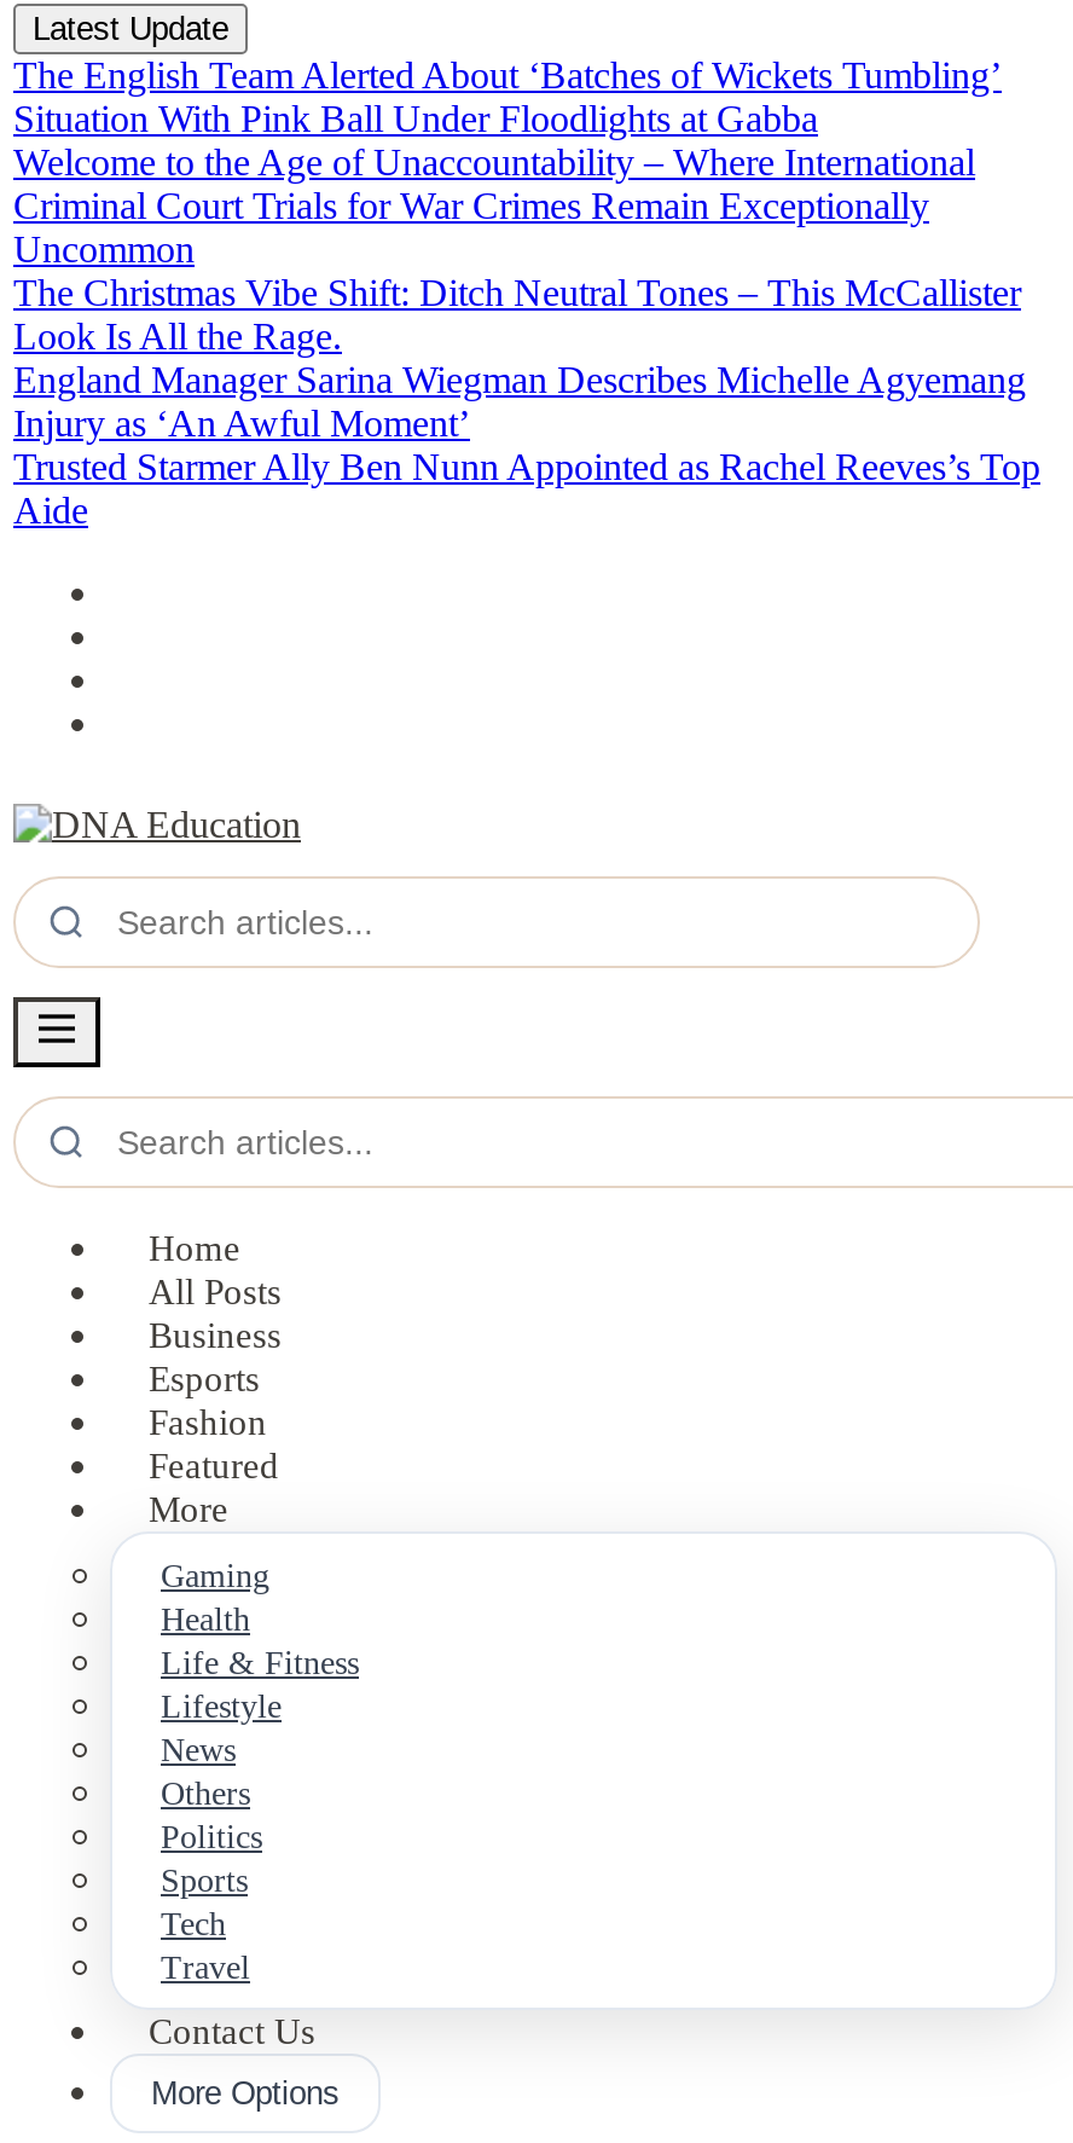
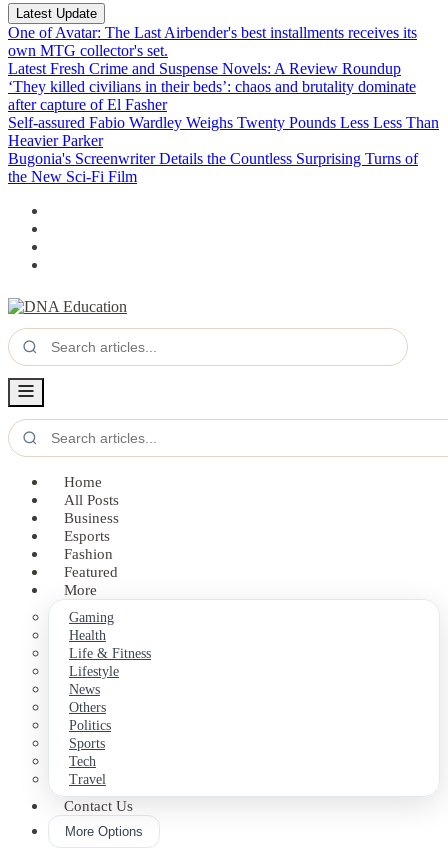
- The English Team Alerted About ‘Batches of Wickets Tumbling’
- Situation With Pink Ball Under Floodlights at Gabba
- Welcome to the Age of Unaccountability – Where International
- Criminal Court Trials for War Crimes Remain Exceptionally
- Uncommon
- The Christmas Vibe Shift: Ditch Neutral Tones – This McCallister
- Look Is All the Rage.
- England Manager Sarina Wiegman Describes Michelle Agyemang
- Injury as ‘An Awful Moment’
- Trusted Starmer Ally Ben Nunn Appointed as Rachel Reeves’s Top
- Aide
+ One of Avatar: The Last Airbender's best installments receives its
+ own MTG collector's set.
+ Latest Fresh Crime and Suspense Novels: A Review Roundup
+ ‘They killed civilians in their beds’: chaos and brutality dominate
+ after capture of El Fasher
+ Self-assured Fabio Wardley Weighs Twenty Pounds Less Less Than
+ Heavier Parker
+ Bugonia's Screenwriter Details the Countless Surprising Turns of
+ the New Sci-Fi Film
